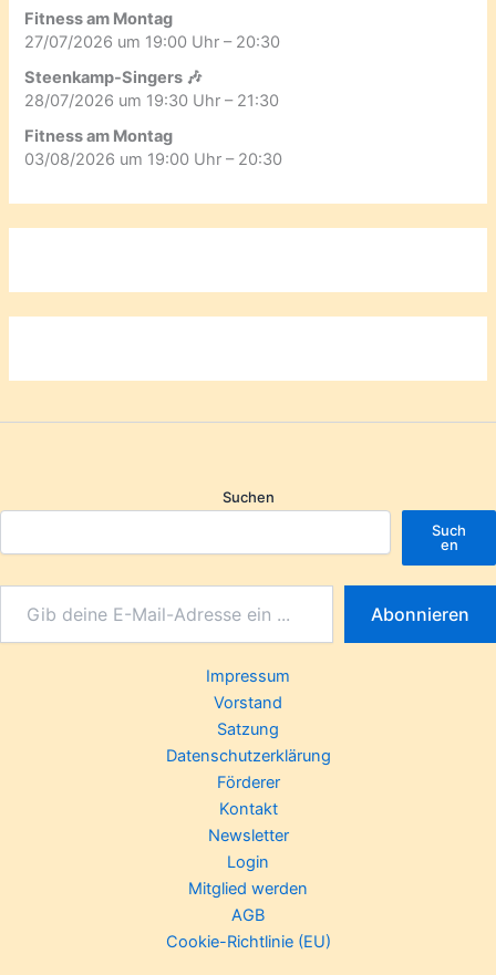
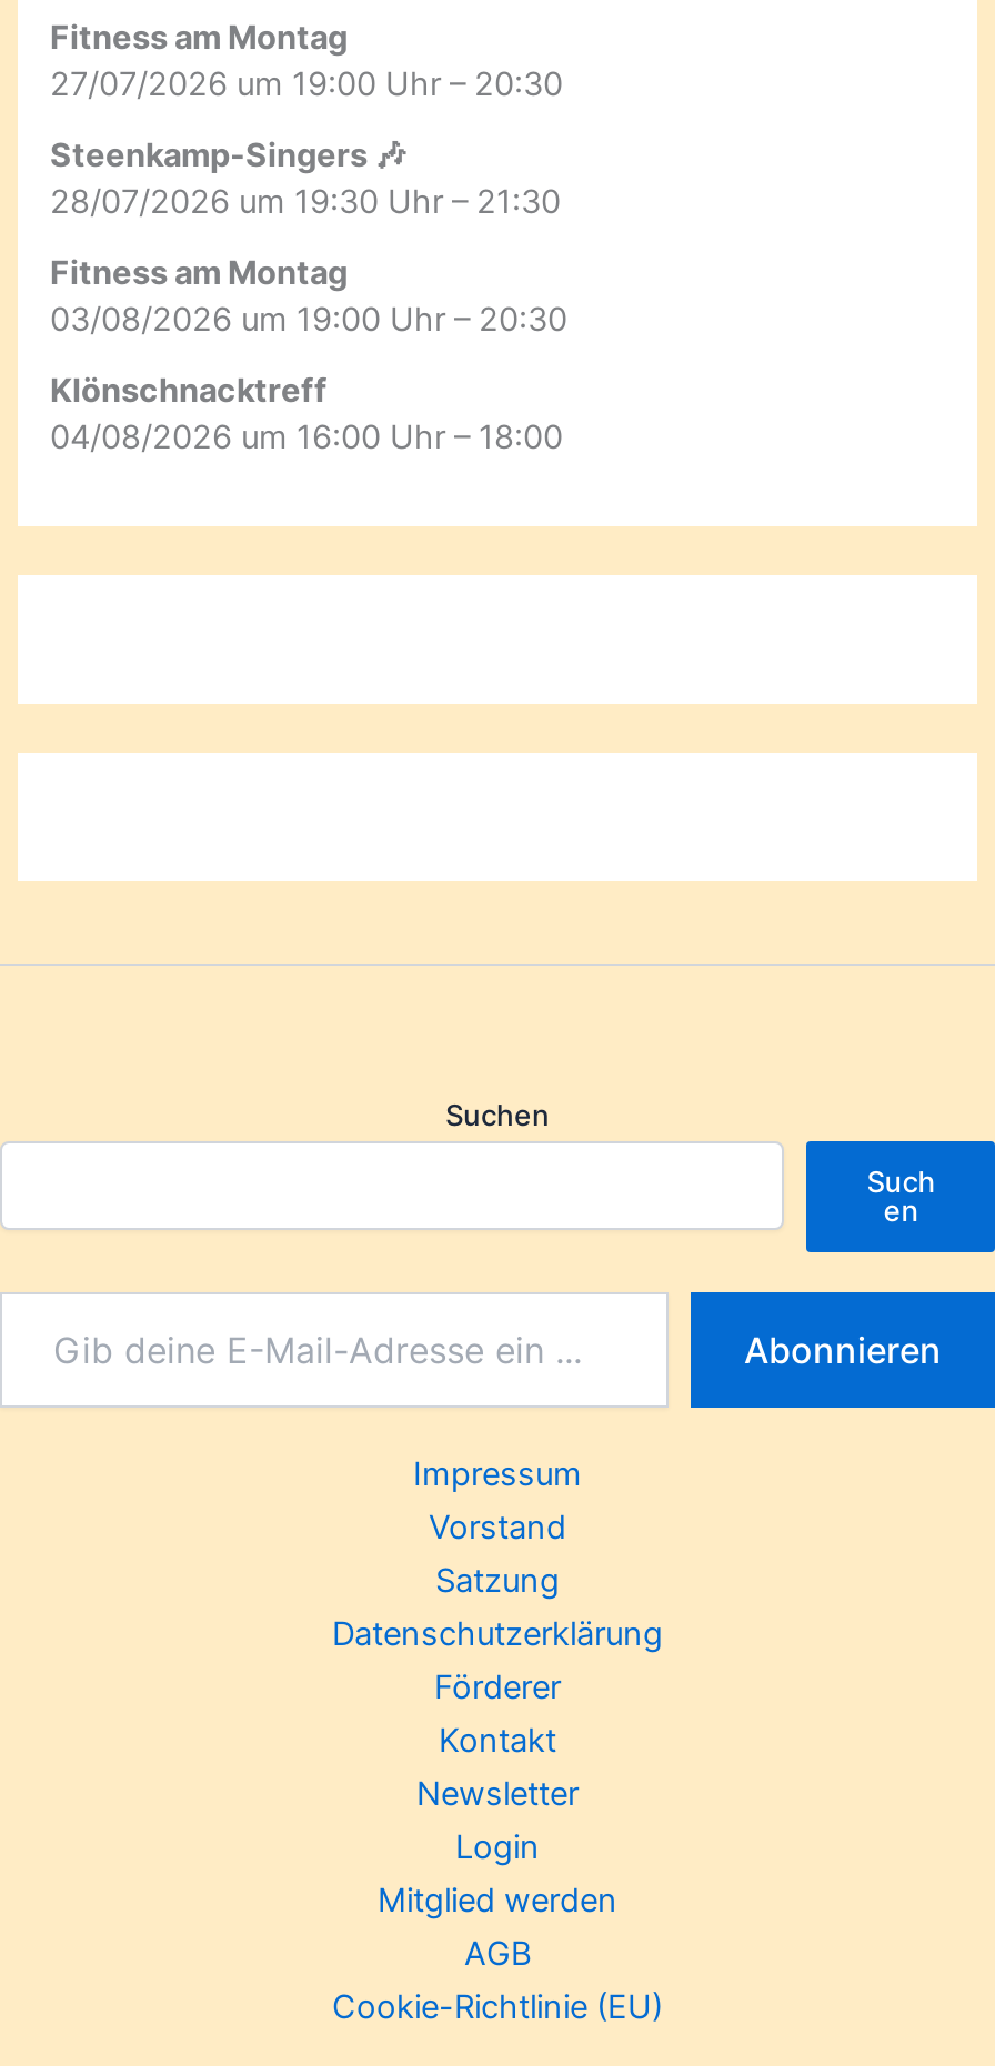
+ Klönschnacktreff
+ 04/08/2026 um 16:00 Uhr – 18:00
